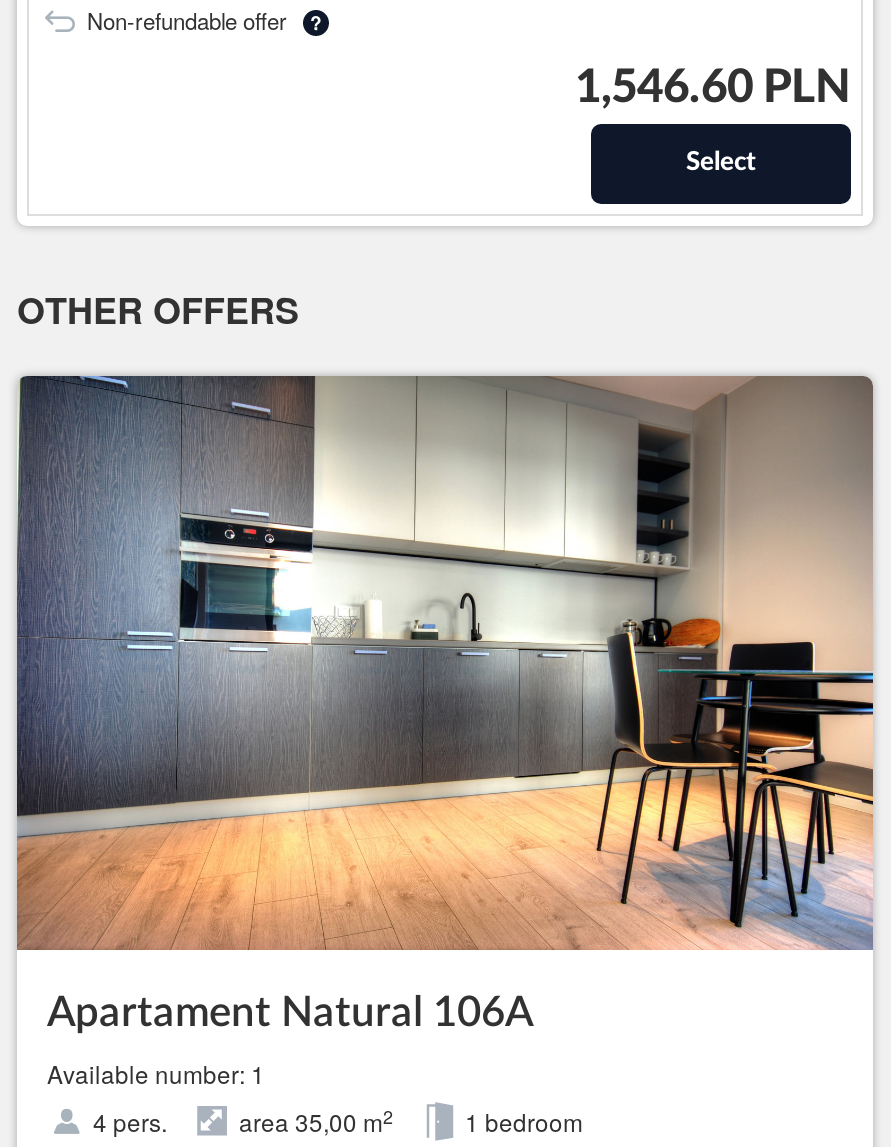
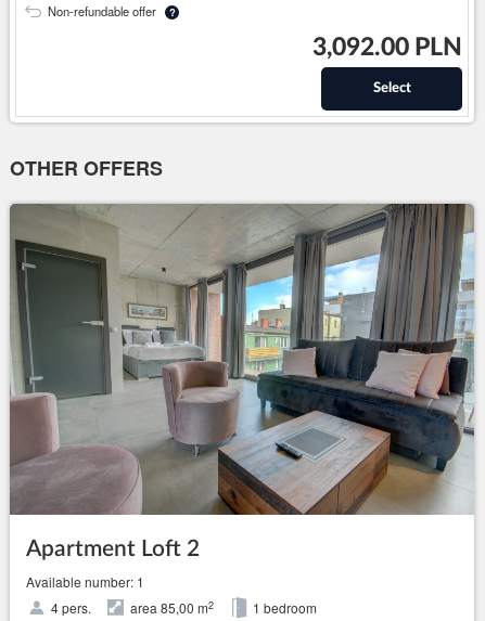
- 1,546.60 PLN
+ 3,092.00 PLN

- [image]
- Apartament Natural 106A
+ [image]
+ Apartment Loft 2

- area 35,00 m2
+ area 85,00 m2
